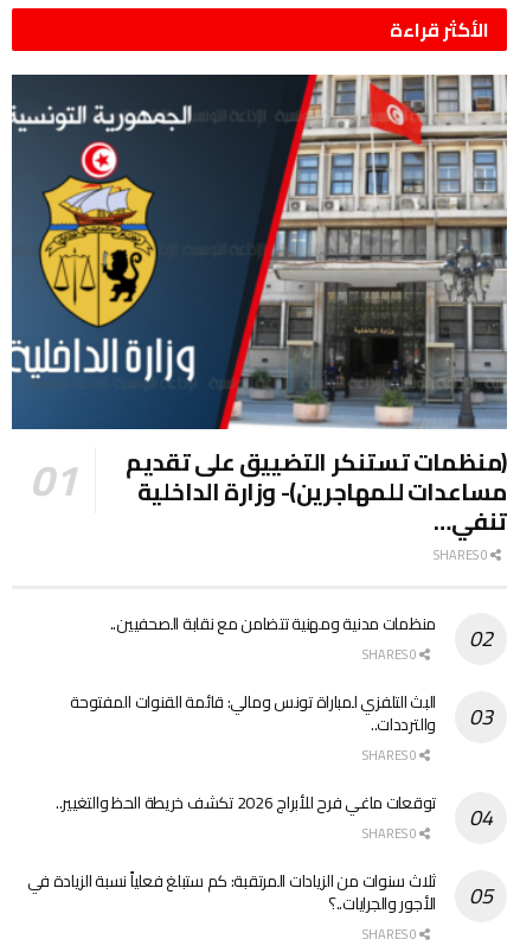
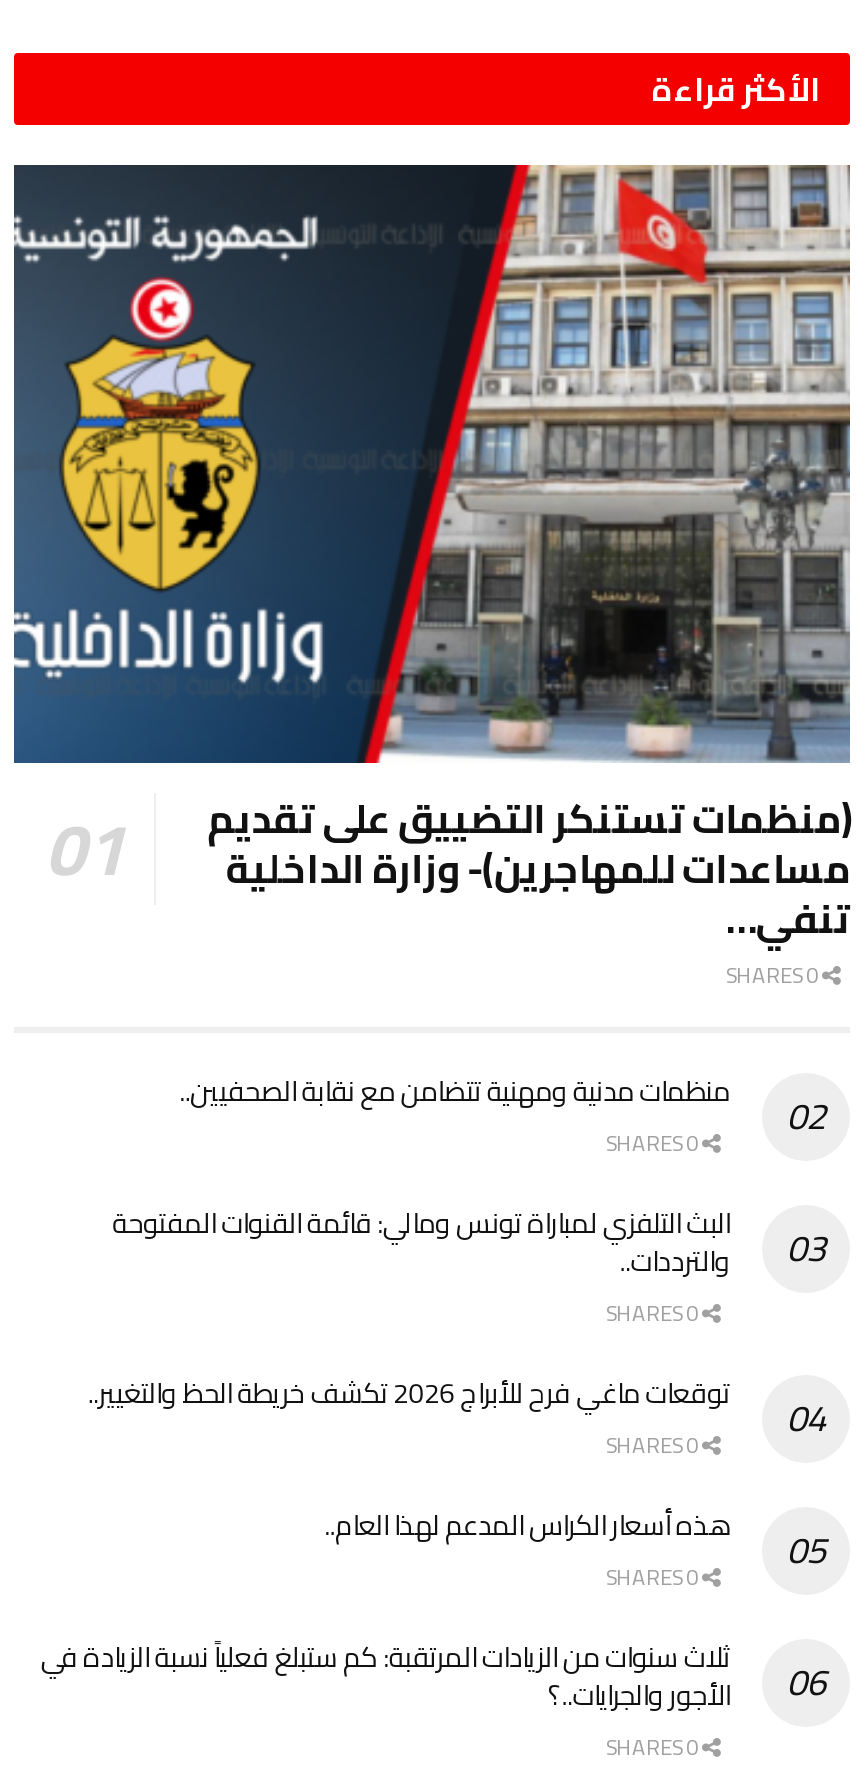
+ هذه أسعار الكراس المدعم لهذا العام..
